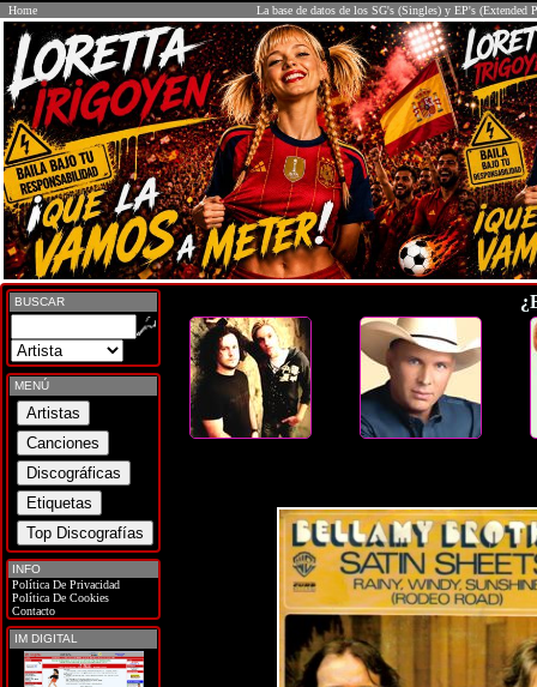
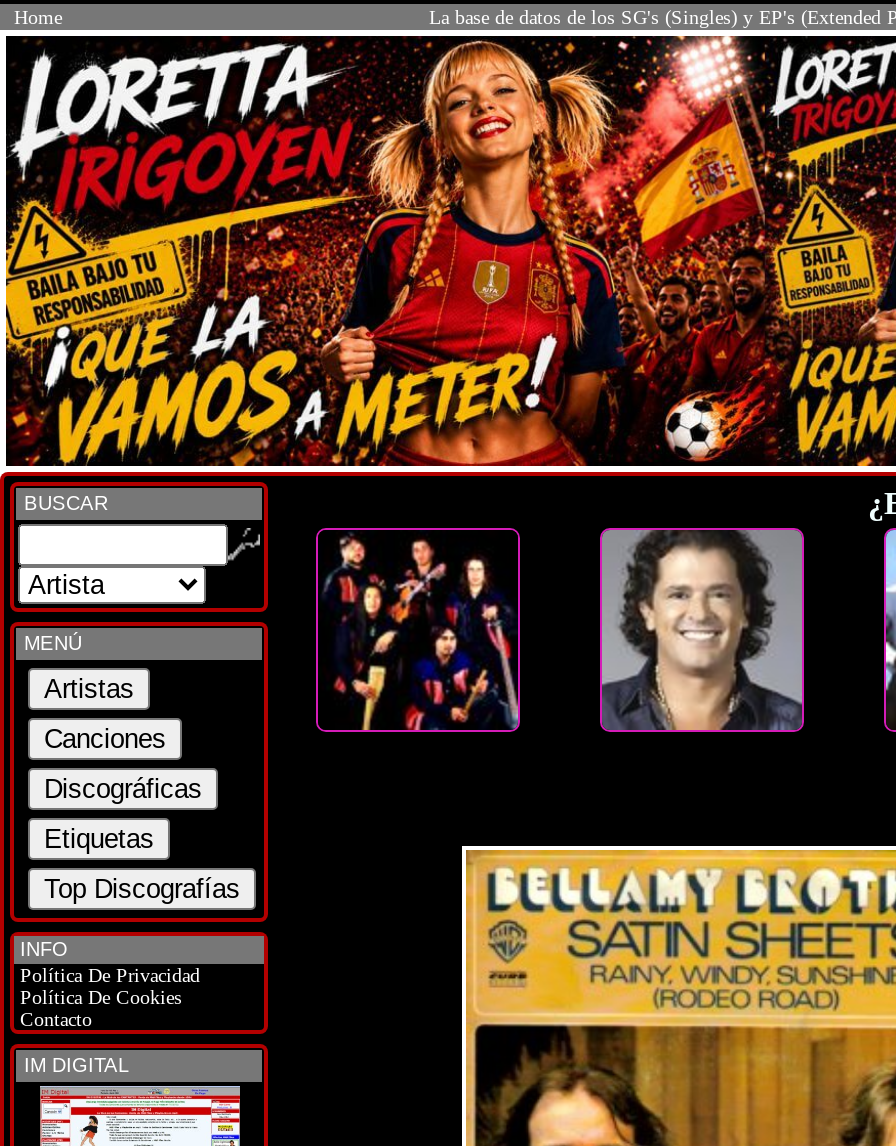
- [image]
+ [image]

- [image]
+ [image]
